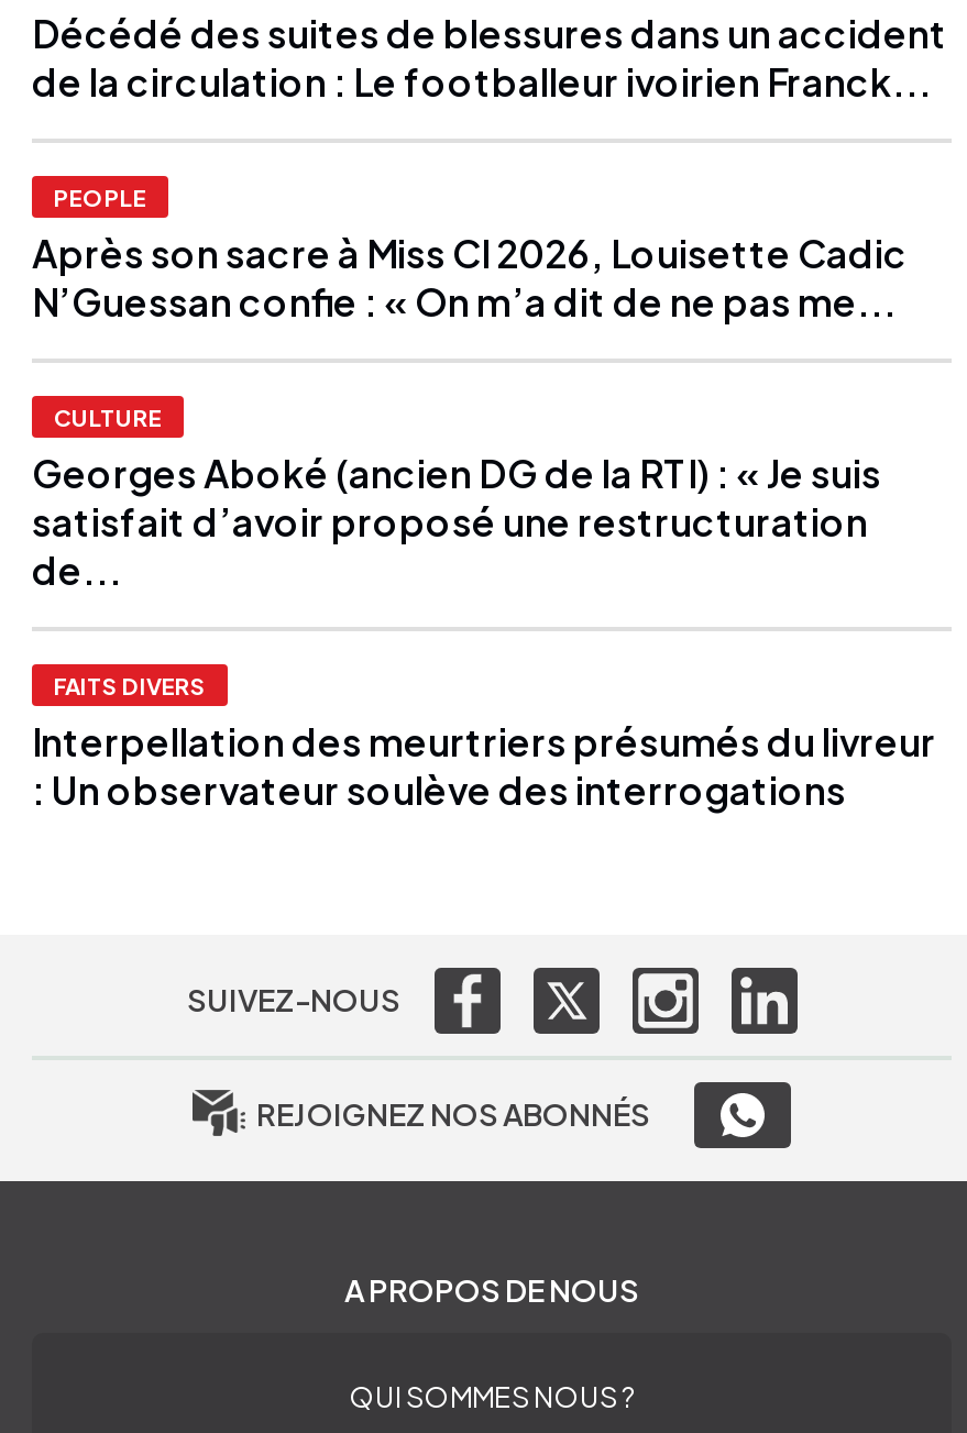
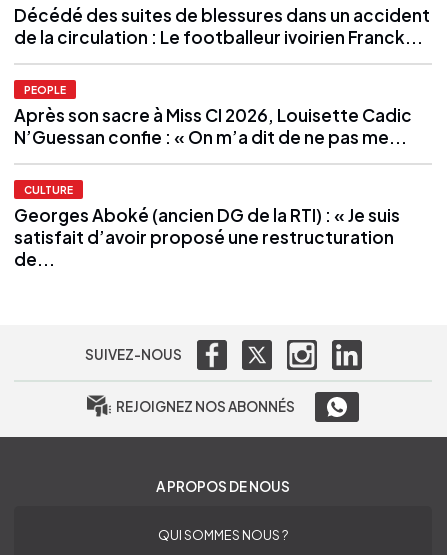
- FAITS DIVERS
- Interpellation des meurtriers présumés du livreur
- : Un observateur soulève des interrogations
